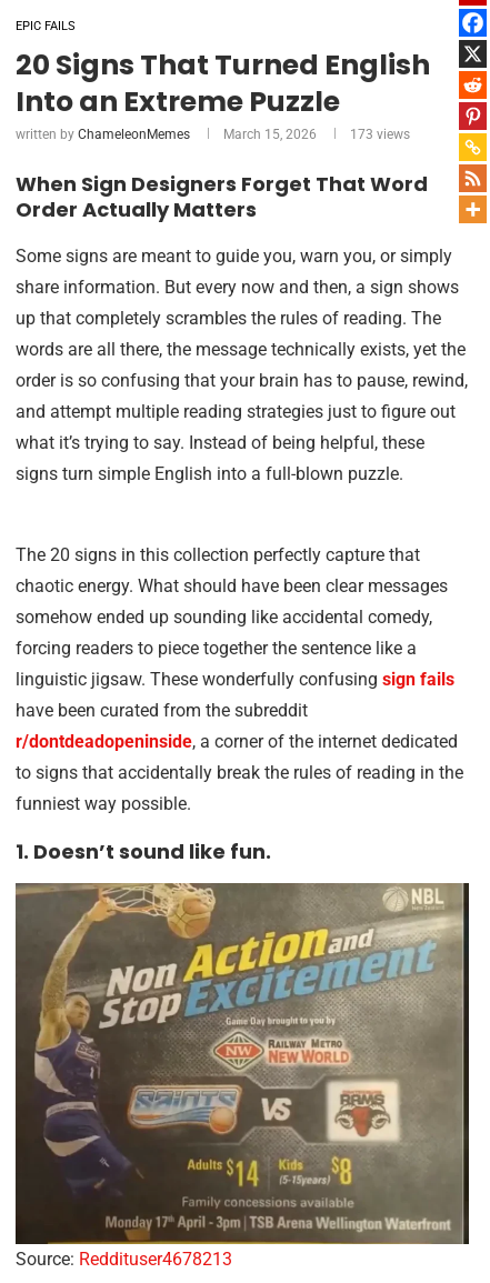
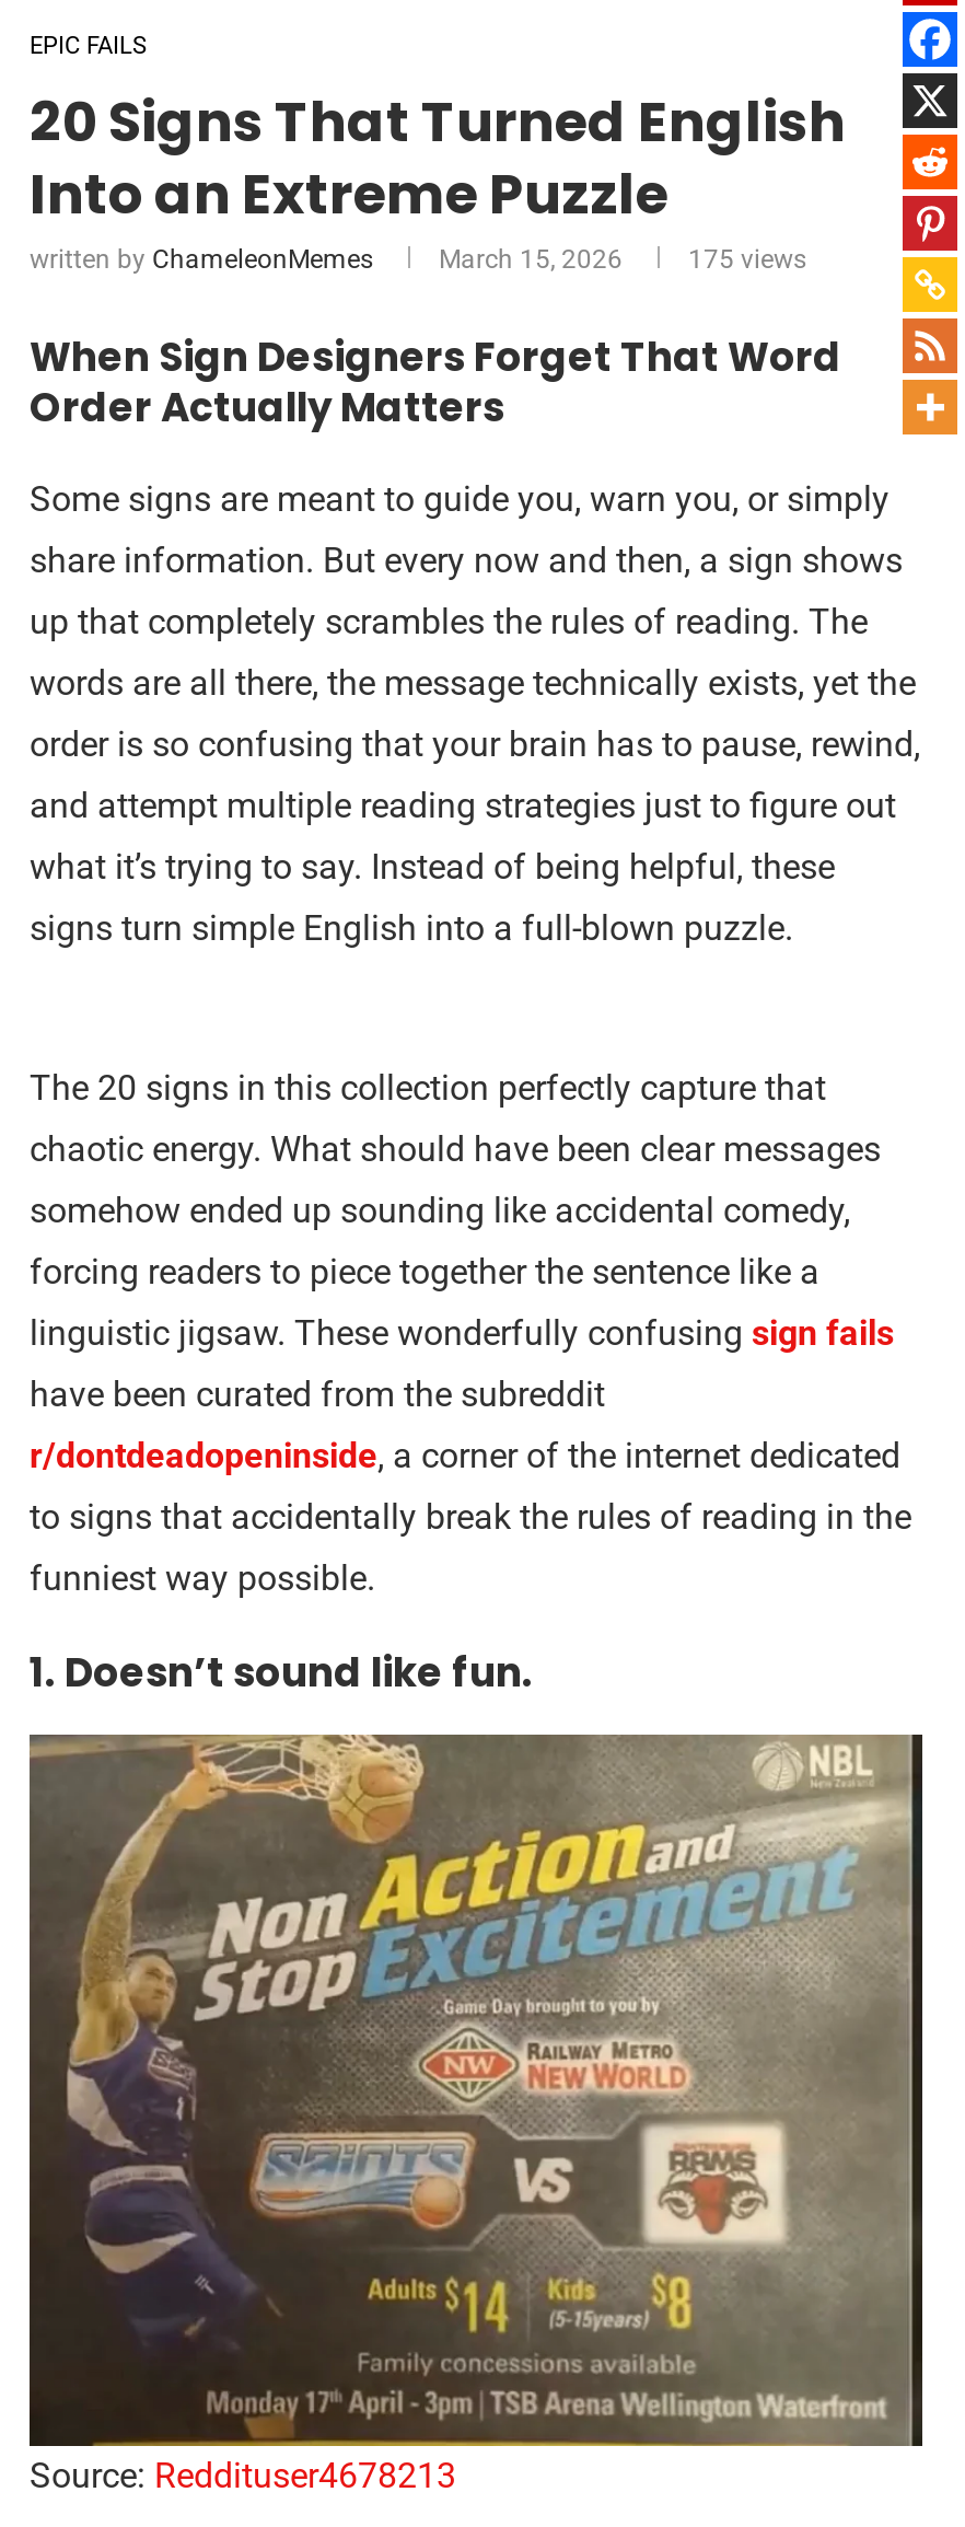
- 173 views
+ 175 views
